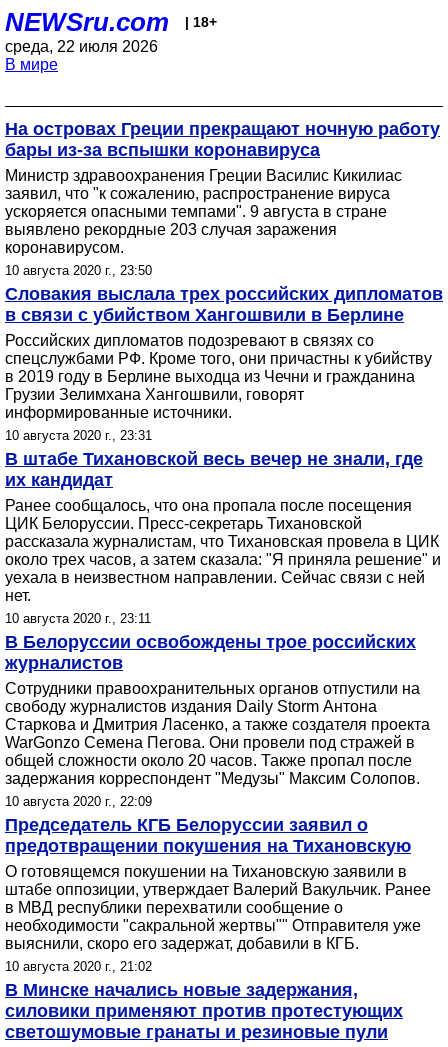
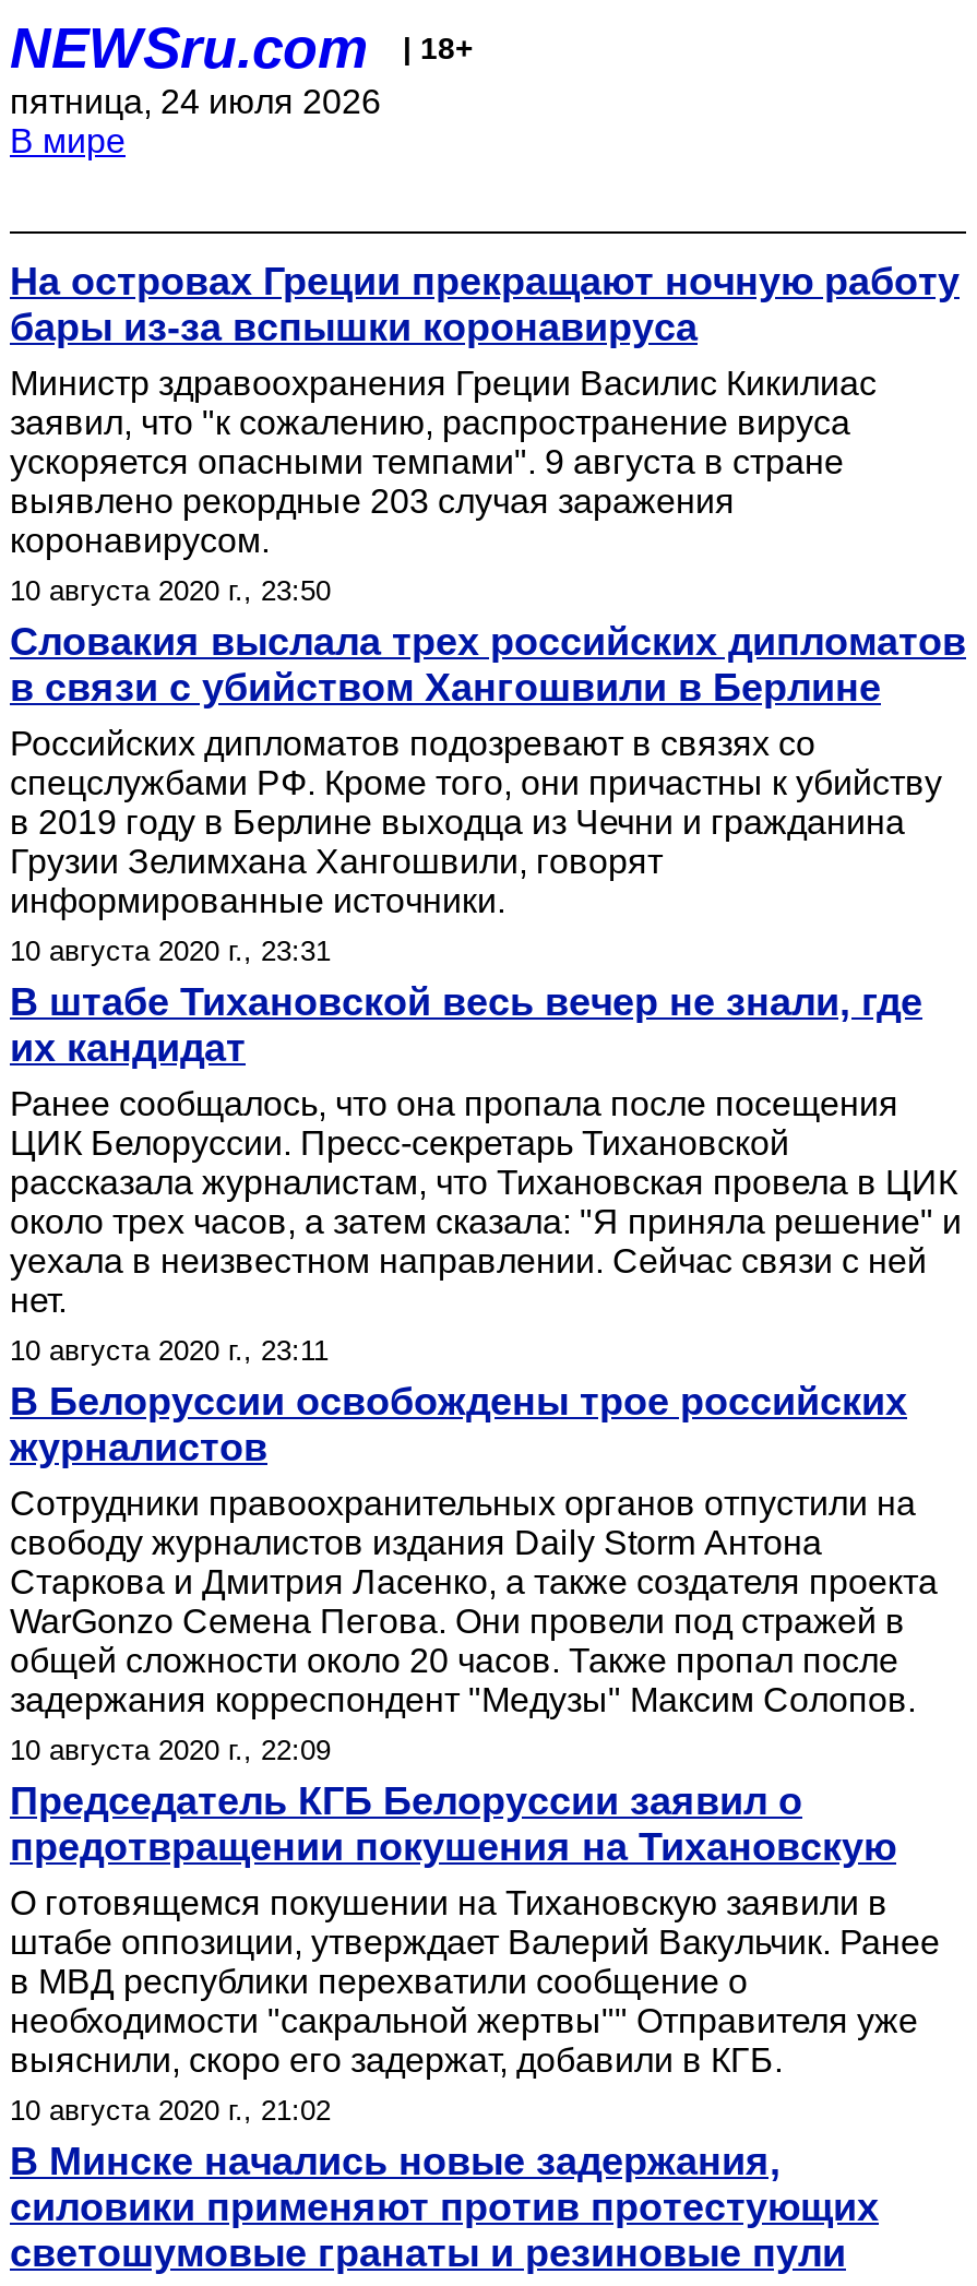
- среда, 22 июля 2026
+ пятница, 24 июля 2026
